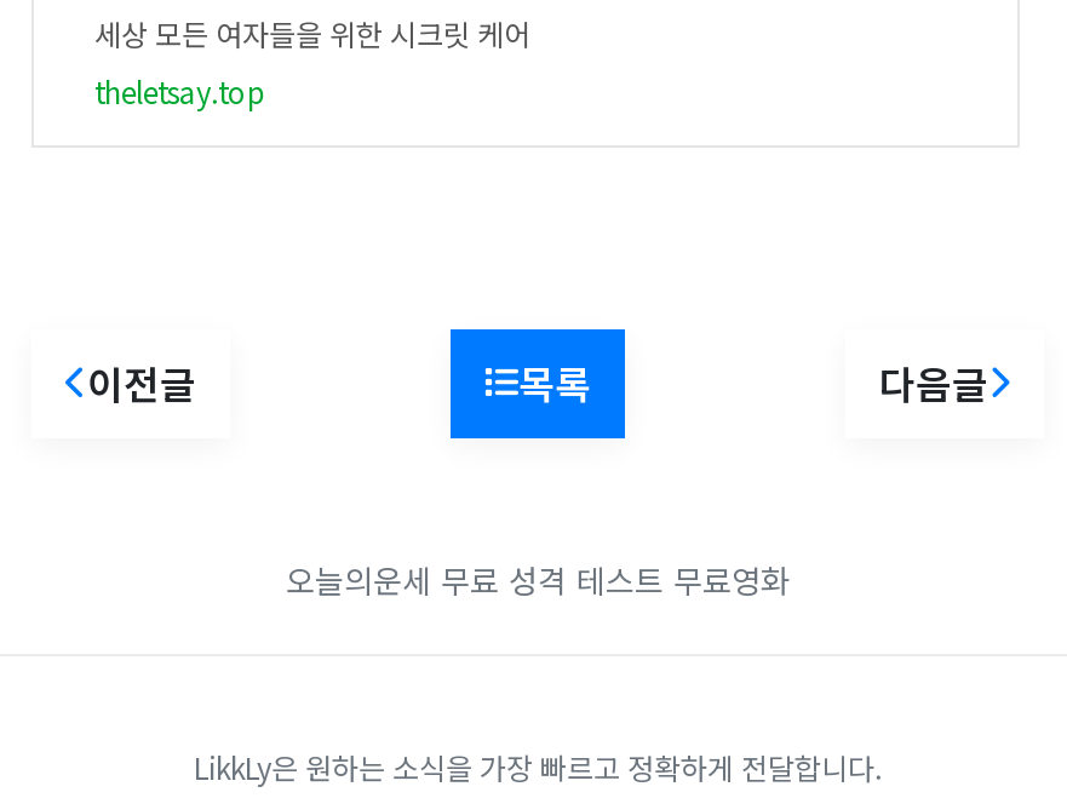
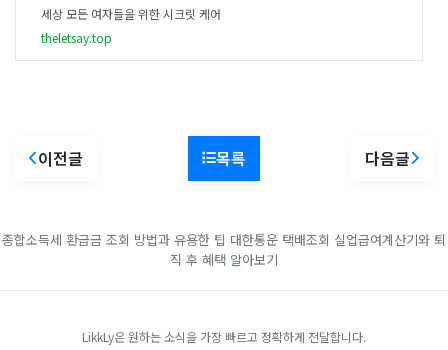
- 오늘의운세 무료 성격 테스트 무료영화
+ 종합소득세 환급금 조회 방법과 유용한 팁 대한통운 택배조회 실업급여계산기와 퇴
+ 직 후 혜택 알아보기
